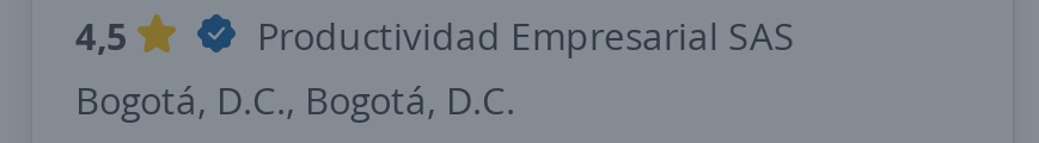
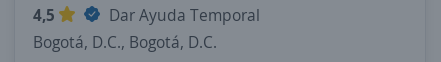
- Productividad Empresarial SAS
+ Dar Ayuda Temporal
